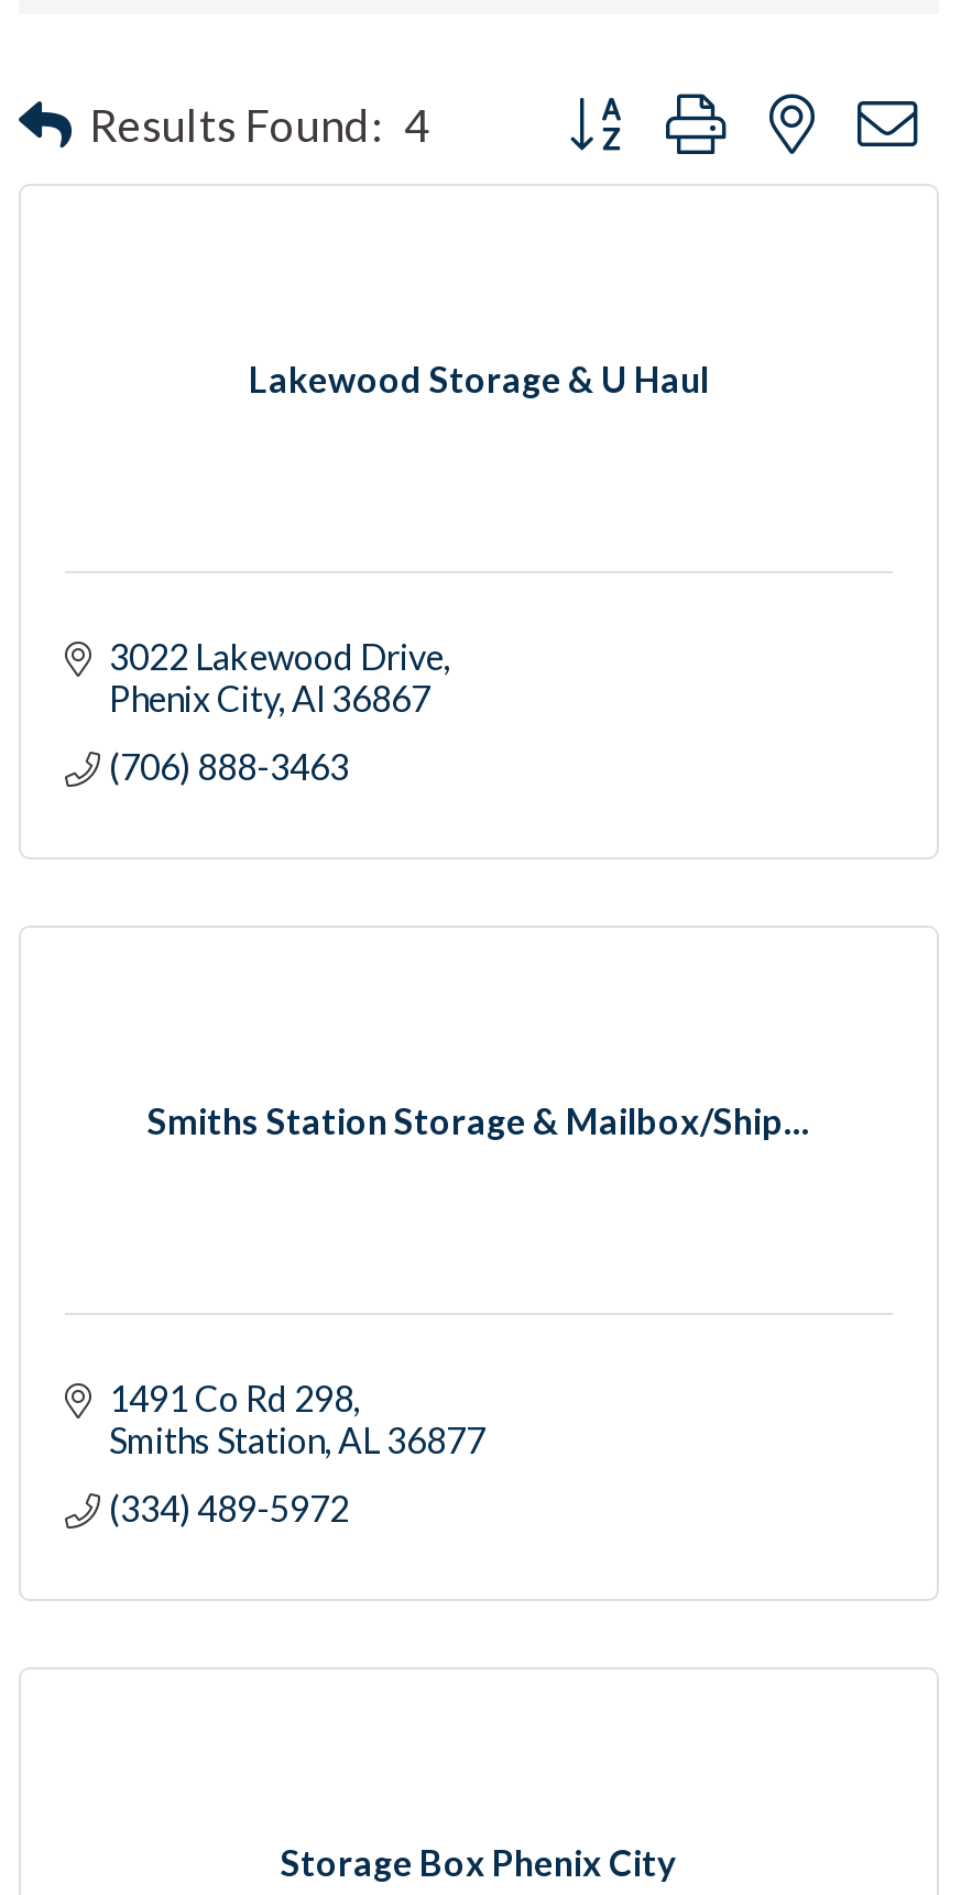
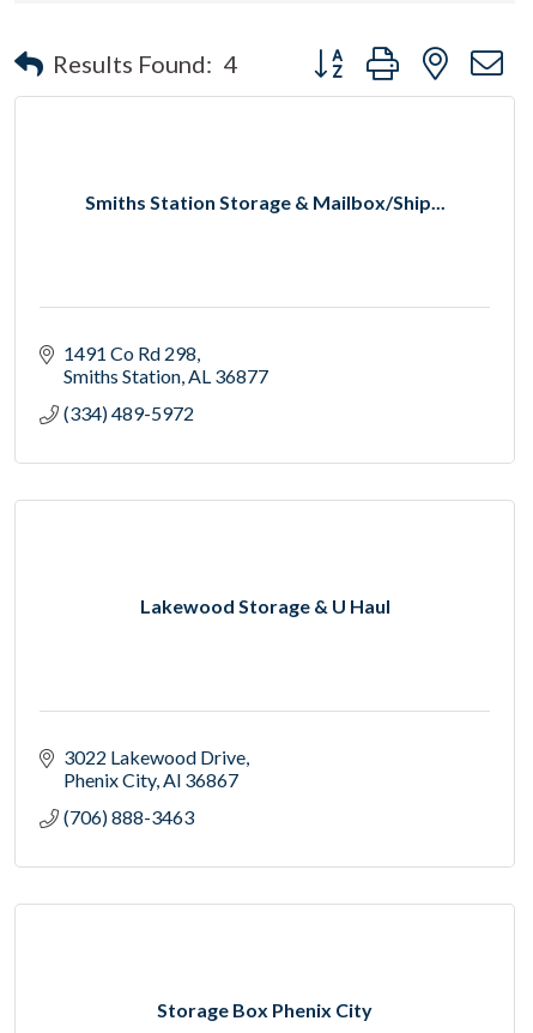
moved down: Lakewood Storage & U Haul

moved down: 3022 Lakewood Drive | Phenix City Al 36867 | (706) 888-3463

moved up: Smiths Station Storage & Mailbox/Ship... | 1491 Co Rd 298 | Smiths Station AL 36877 | (334) 489-5972
